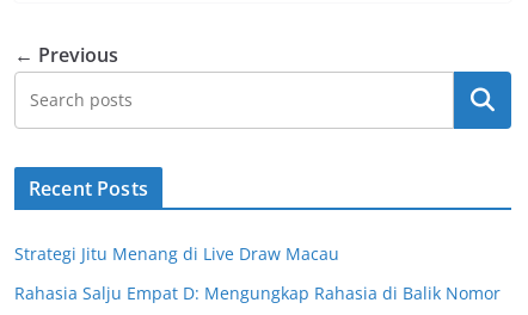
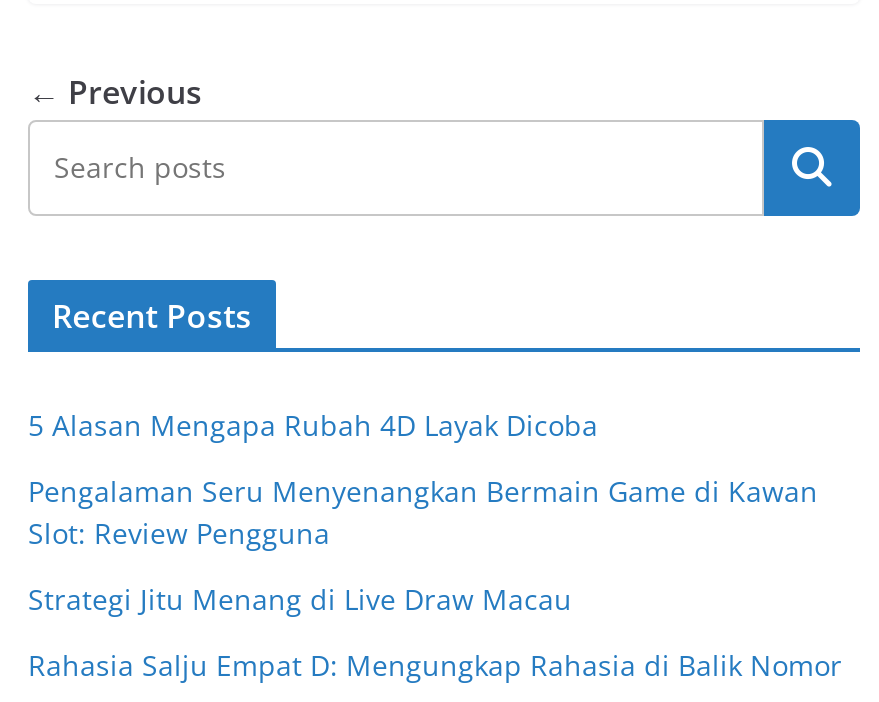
+ 5 Alasan Mengapa Rubah 4D Layak Dicoba
+ Pengalaman Seru Menyenangkan Bermain Game di Kawan
+ Slot: Review Pengguna
